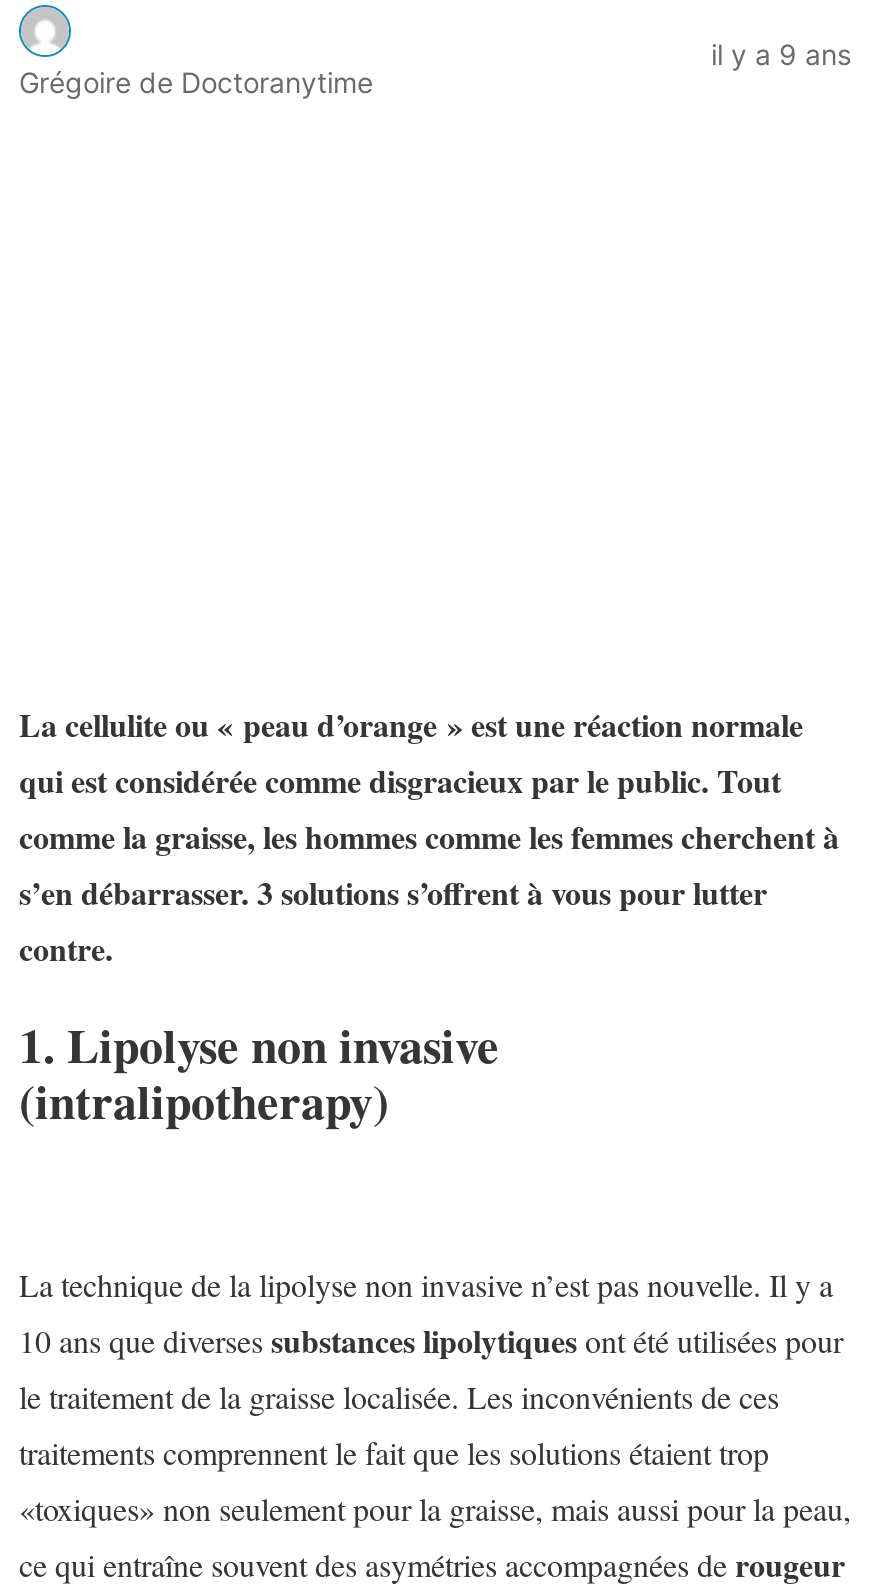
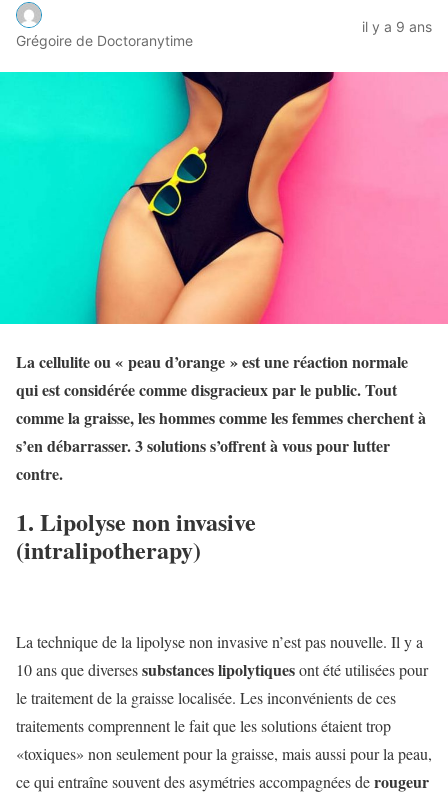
+ [image]
